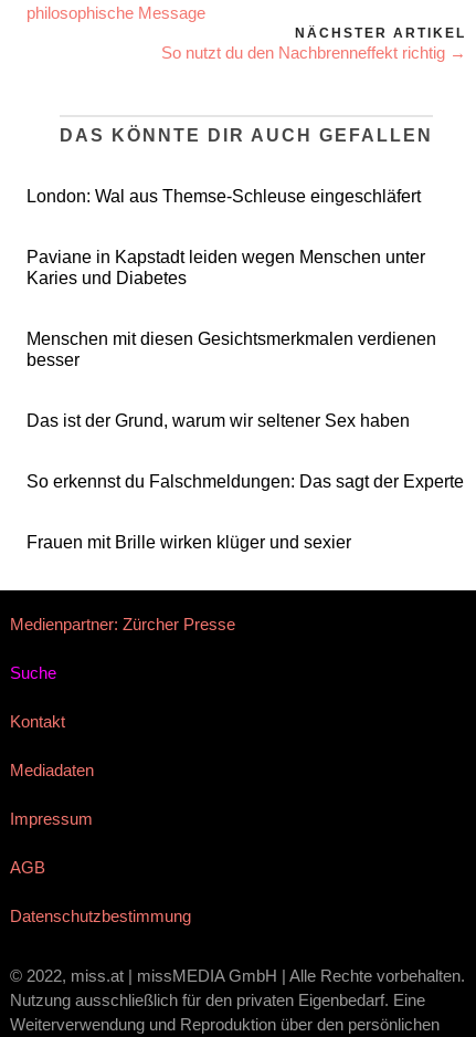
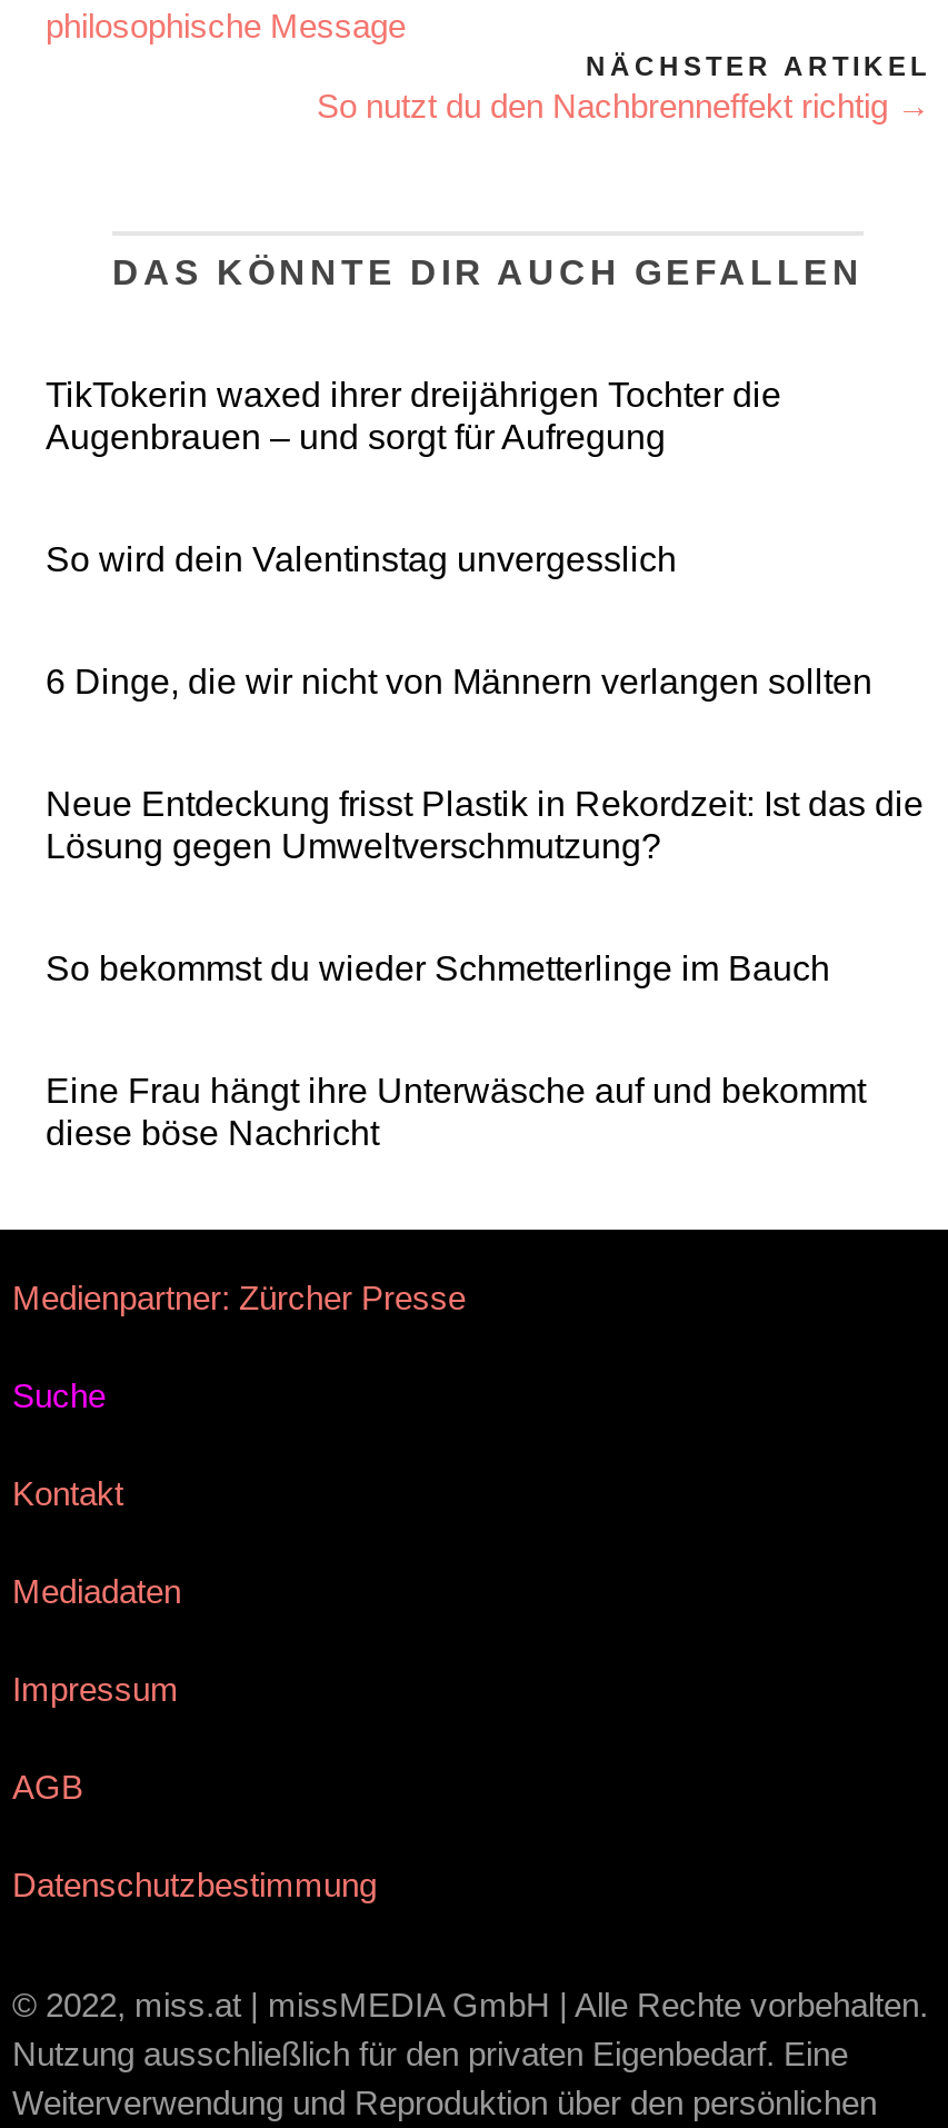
- London: Wal aus Themse-Schleuse eingeschläfert
+ TikTokerin waxed ihrer dreijährigen Tochter die
+ Augenbrauen – und sorgt für Aufregung

- Paviane in Kapstadt leiden wegen Menschen unter
- Karies und Diabetes
+ So wird dein Valentinstag unvergesslich

- Menschen mit diesen Gesichtsmerkmalen verdienen
- besser
+ 6 Dinge, die wir nicht von Männern verlangen sollten

- Das ist der Grund, warum wir seltener Sex haben
+ Neue Entdeckung frisst Plastik in Rekordzeit: Ist das die
+ Lösung gegen Umweltverschmutzung?

- So erkennst du Falschmeldungen: Das sagt der Experte
+ So bekommst du wieder Schmetterlinge im Bauch

- Frauen mit Brille wirken klüger und sexier
+ Eine Frau hängt ihre Unterwäsche auf und bekommt
+ diese böse Nachricht
